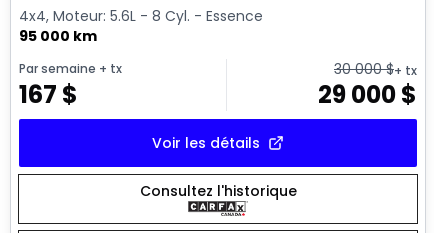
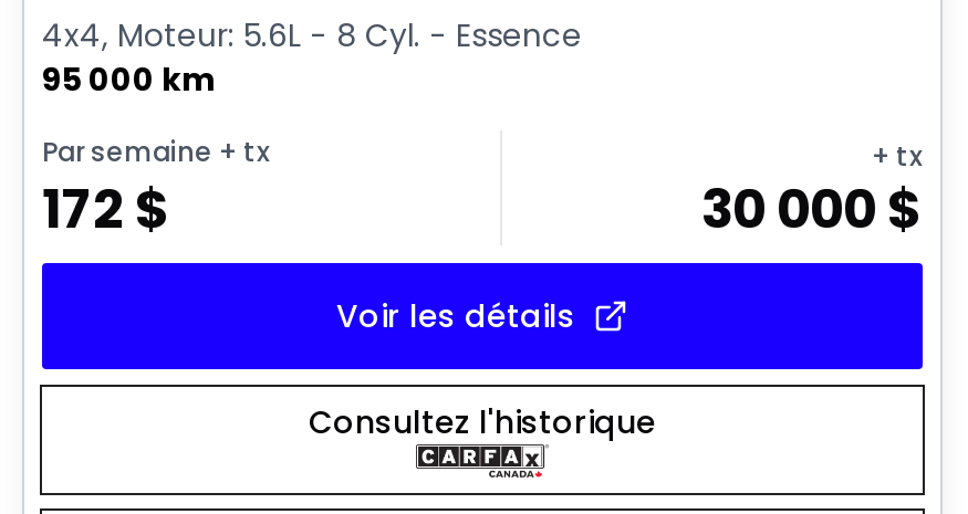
- 30 000$+ tx
- 29 000 $
+ + tx
+ 30 000 $

- 167 $
+ 172 $
